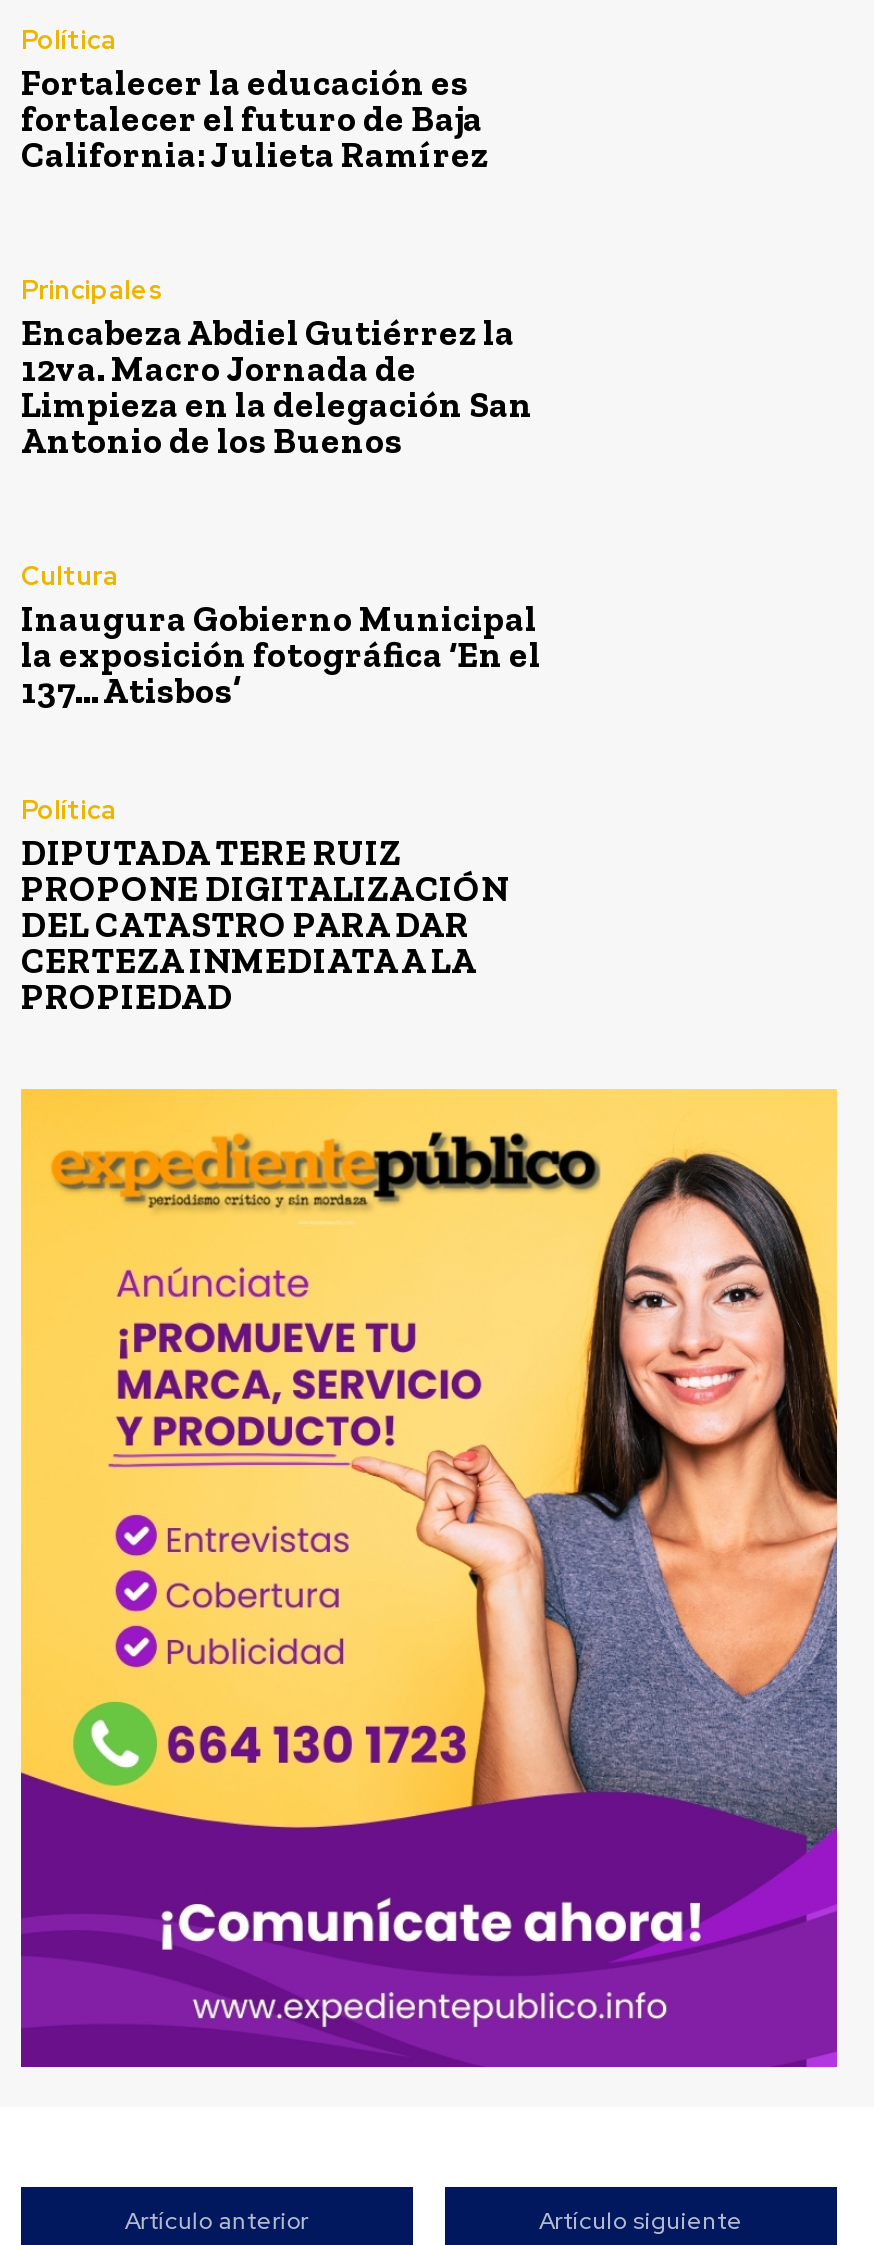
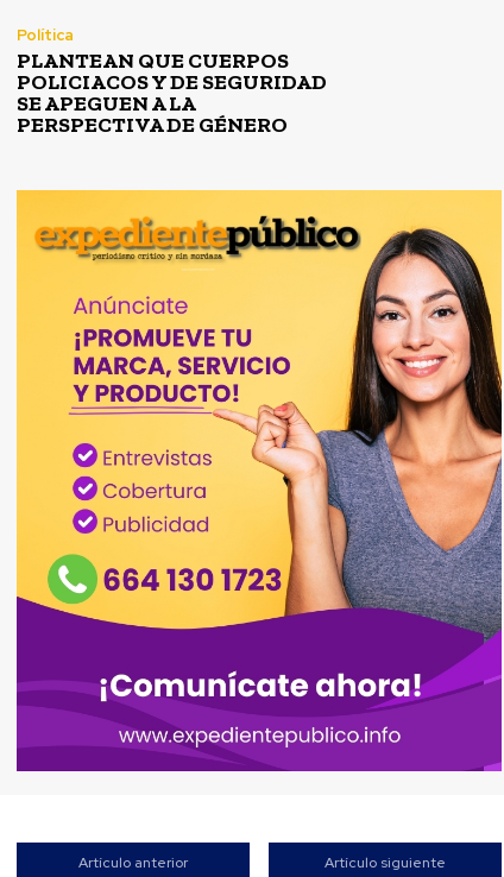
- Fortalecer la educación es
- fortalecer el futuro de Baja
- California: Julieta Ramírez
- Principales
- Encabeza Abdiel Gutiérrez la
- 12va. Macro Jornada de
- Limpieza en la delegación San
- Antonio de los Buenos
- Cultura
- Inaugura Gobierno Municipal
- la exposición fotográfica ‘En el
- 137… Atisbos’
- Política
- DIPUTADA TERE RUIZ
- PROPONE DIGITALIZACIÓN
- DEL CATASTRO PARA DAR
- CERTEZA INMEDIATA A LA
- PROPIEDAD
+ PLANTEAN QUE CUERPOS
+ POLICIACOS Y DE SEGURIDAD
+ SE APEGUEN A LA
+ PERSPECTIVA DE GÉNERO
